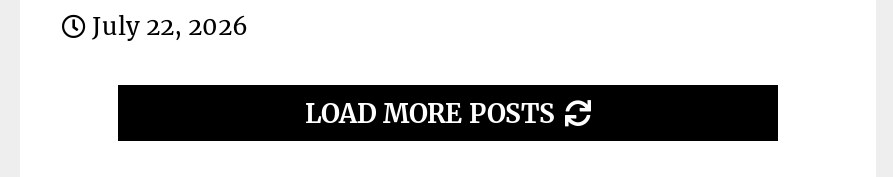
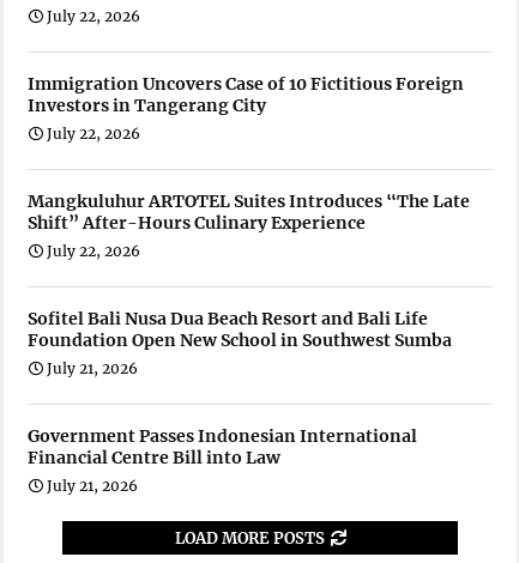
+ Immigration Uncovers Case of 10 Fictitious Foreign
+ Investors in Tangerang City
+ July 22, 2026
+ Mangkuluhur ARTOTEL Suites Introduces “The Late
+ Shift” After-Hours Culinary Experience
+ July 22, 2026
+ Sofitel Bali Nusa Dua Beach Resort and Bali Life
+ Foundation Open New School in Southwest Sumba
+ July 21, 2026
+ Government Passes Indonesian International
+ Financial Centre Bill into Law
+ July 21, 2026
